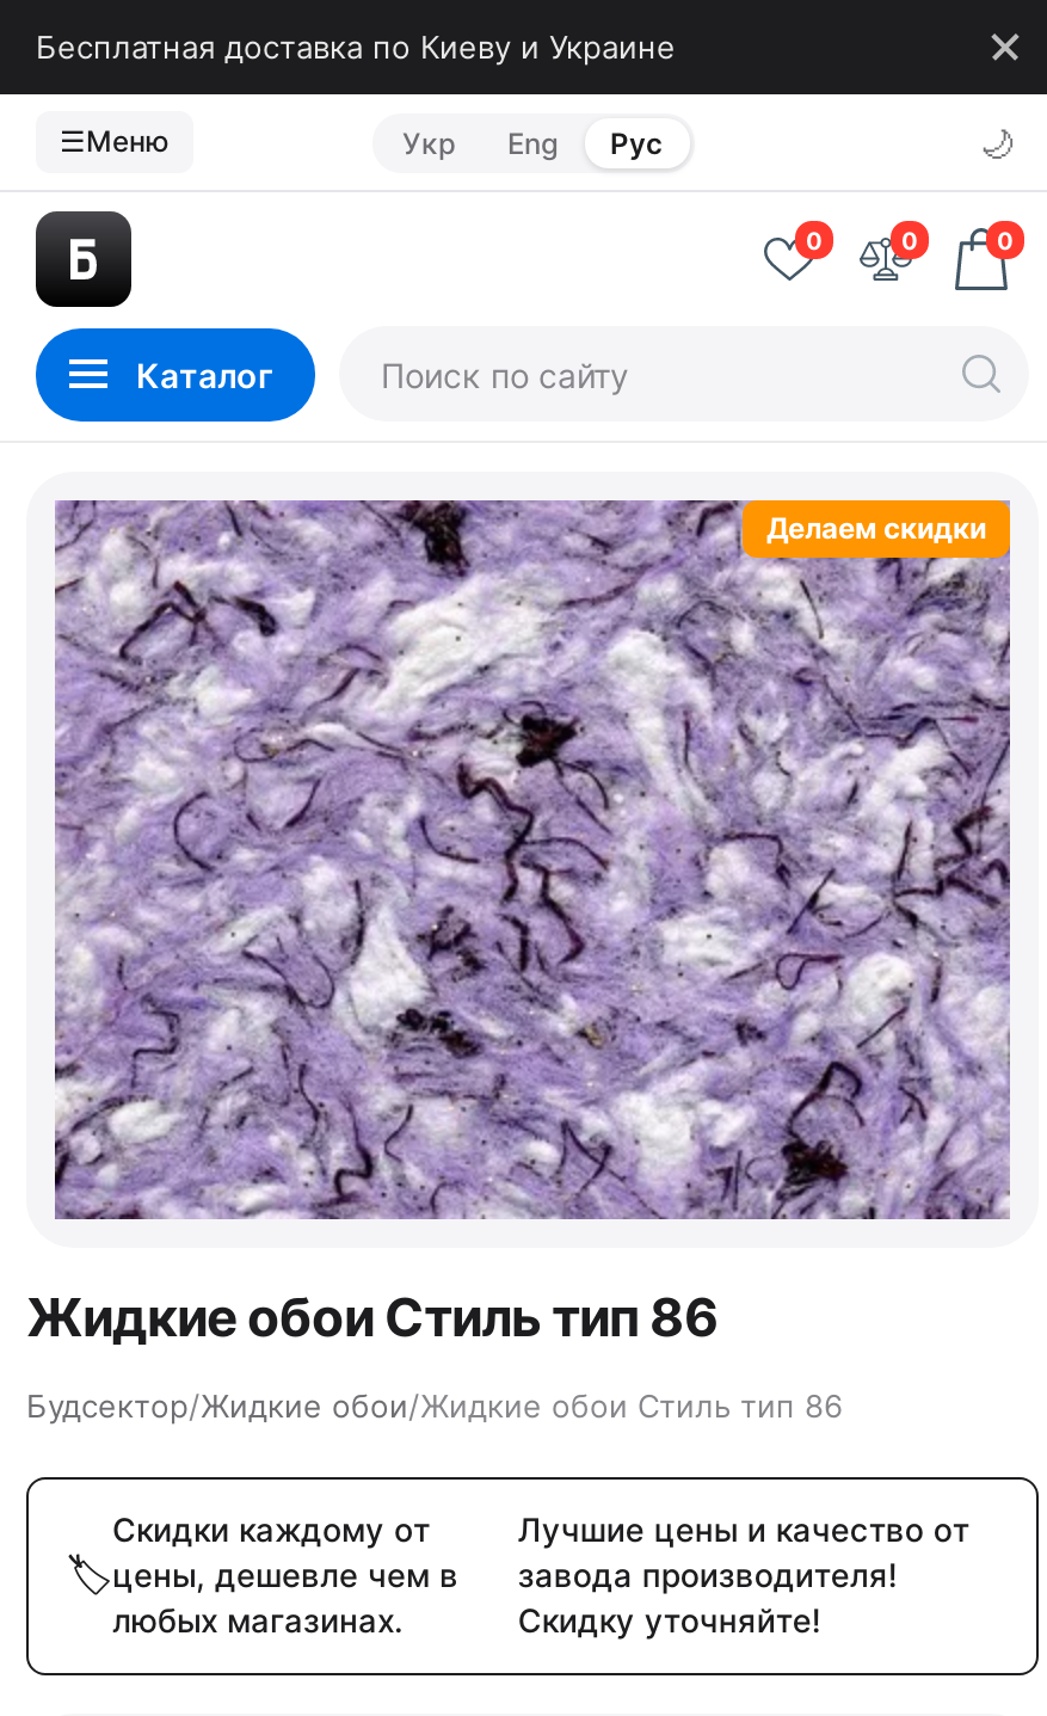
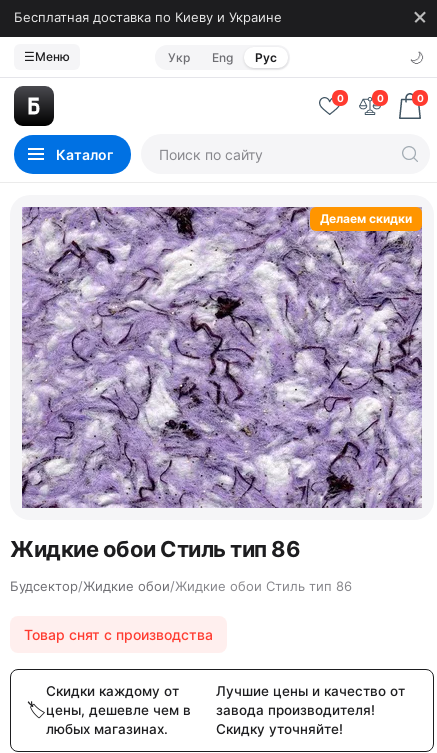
+ Товар снят с производства
